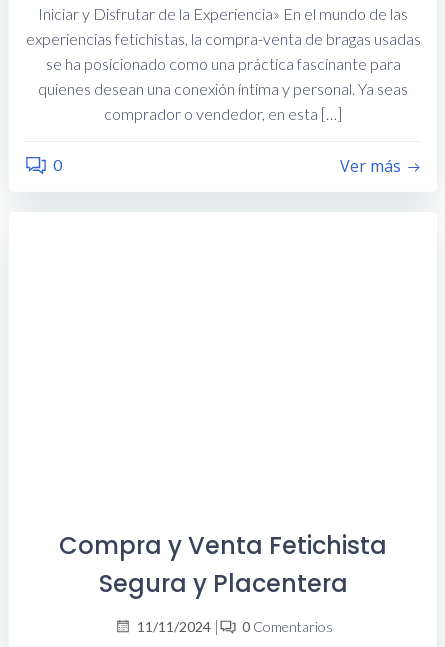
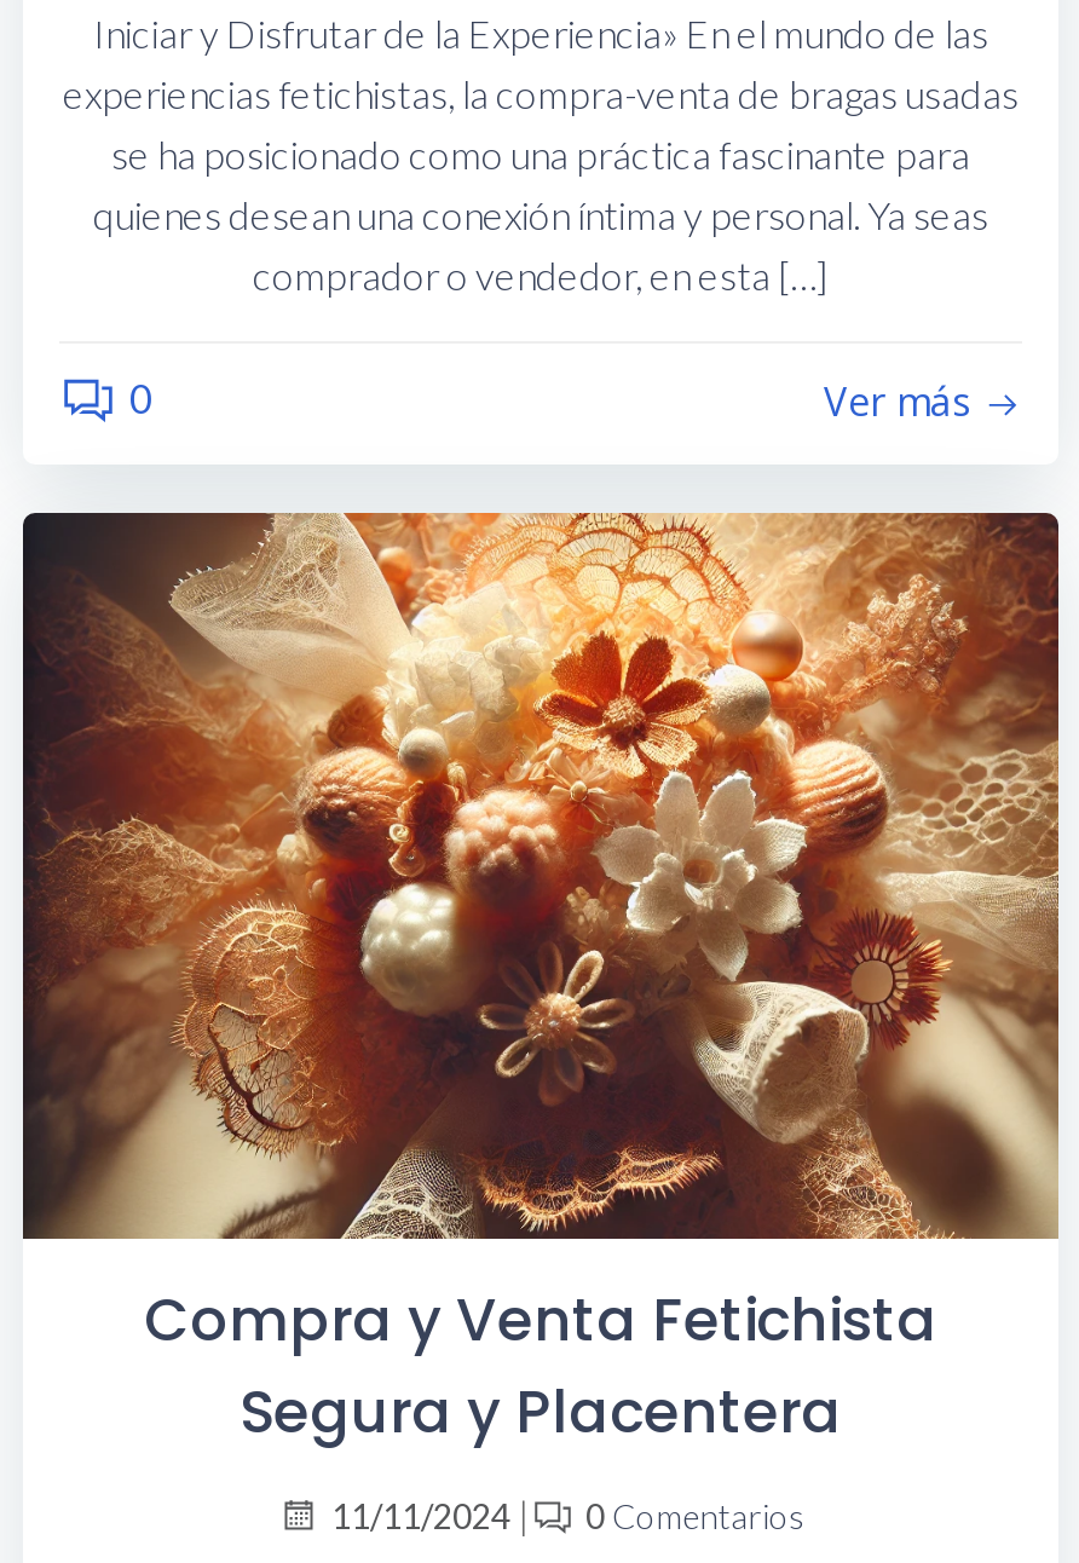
+ [image]
